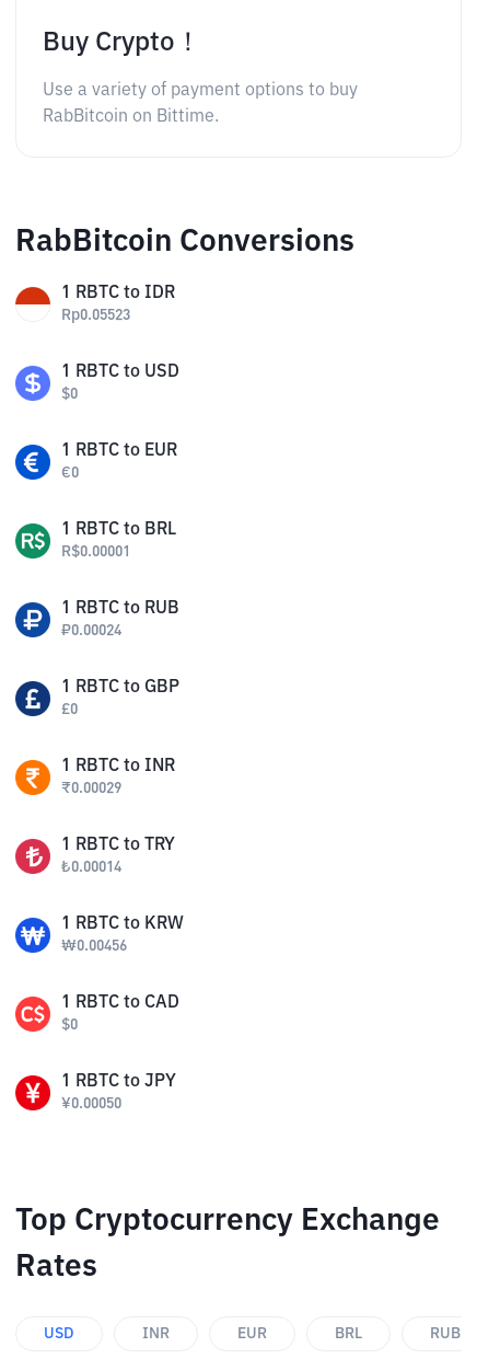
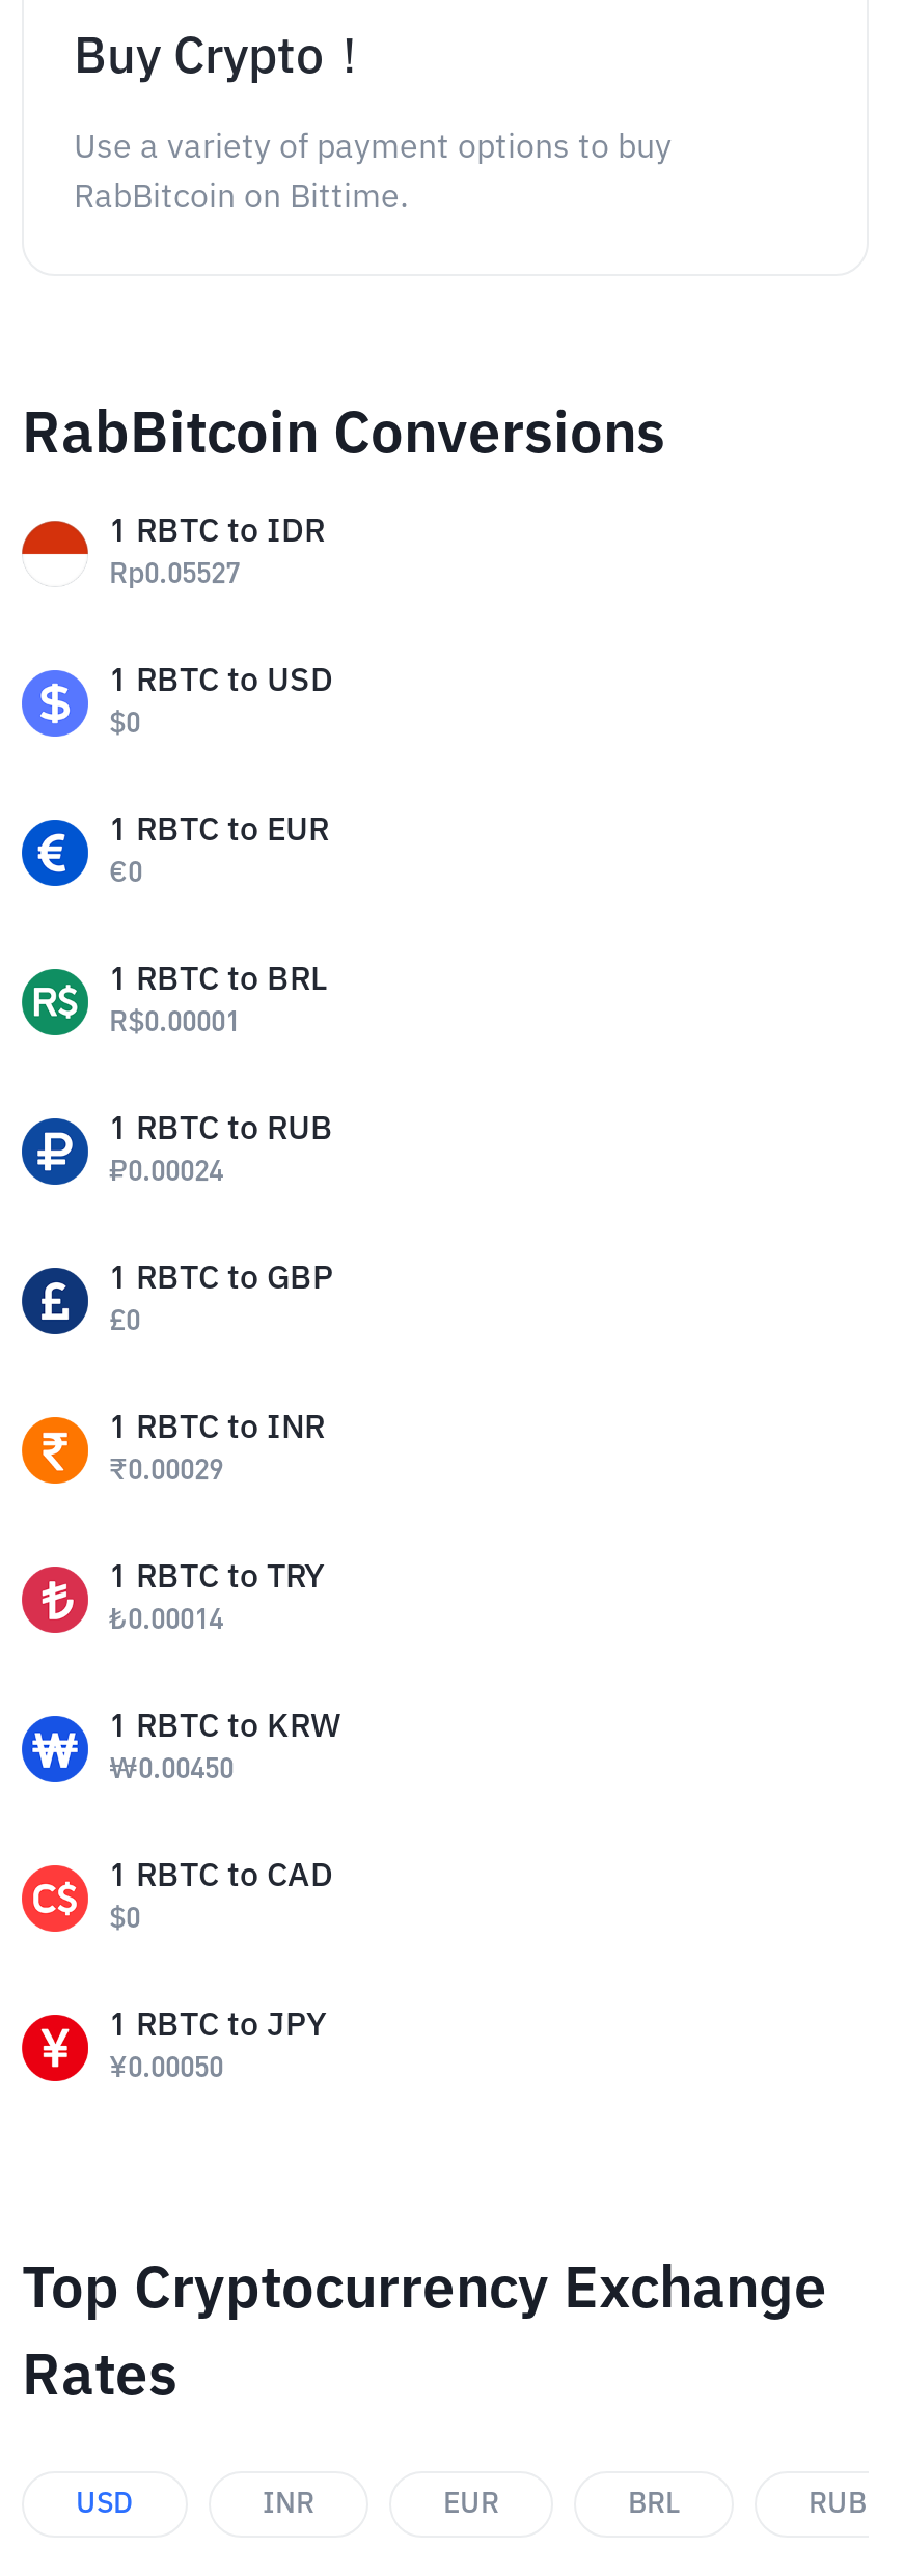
- Rp0.05523
+ Rp0.05527

- ₩0.00456
+ ₩0.00450
